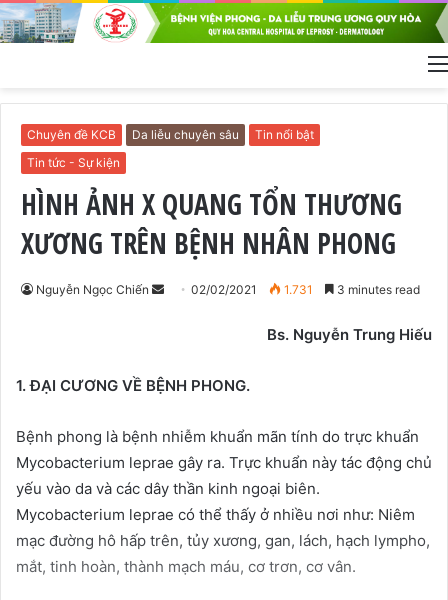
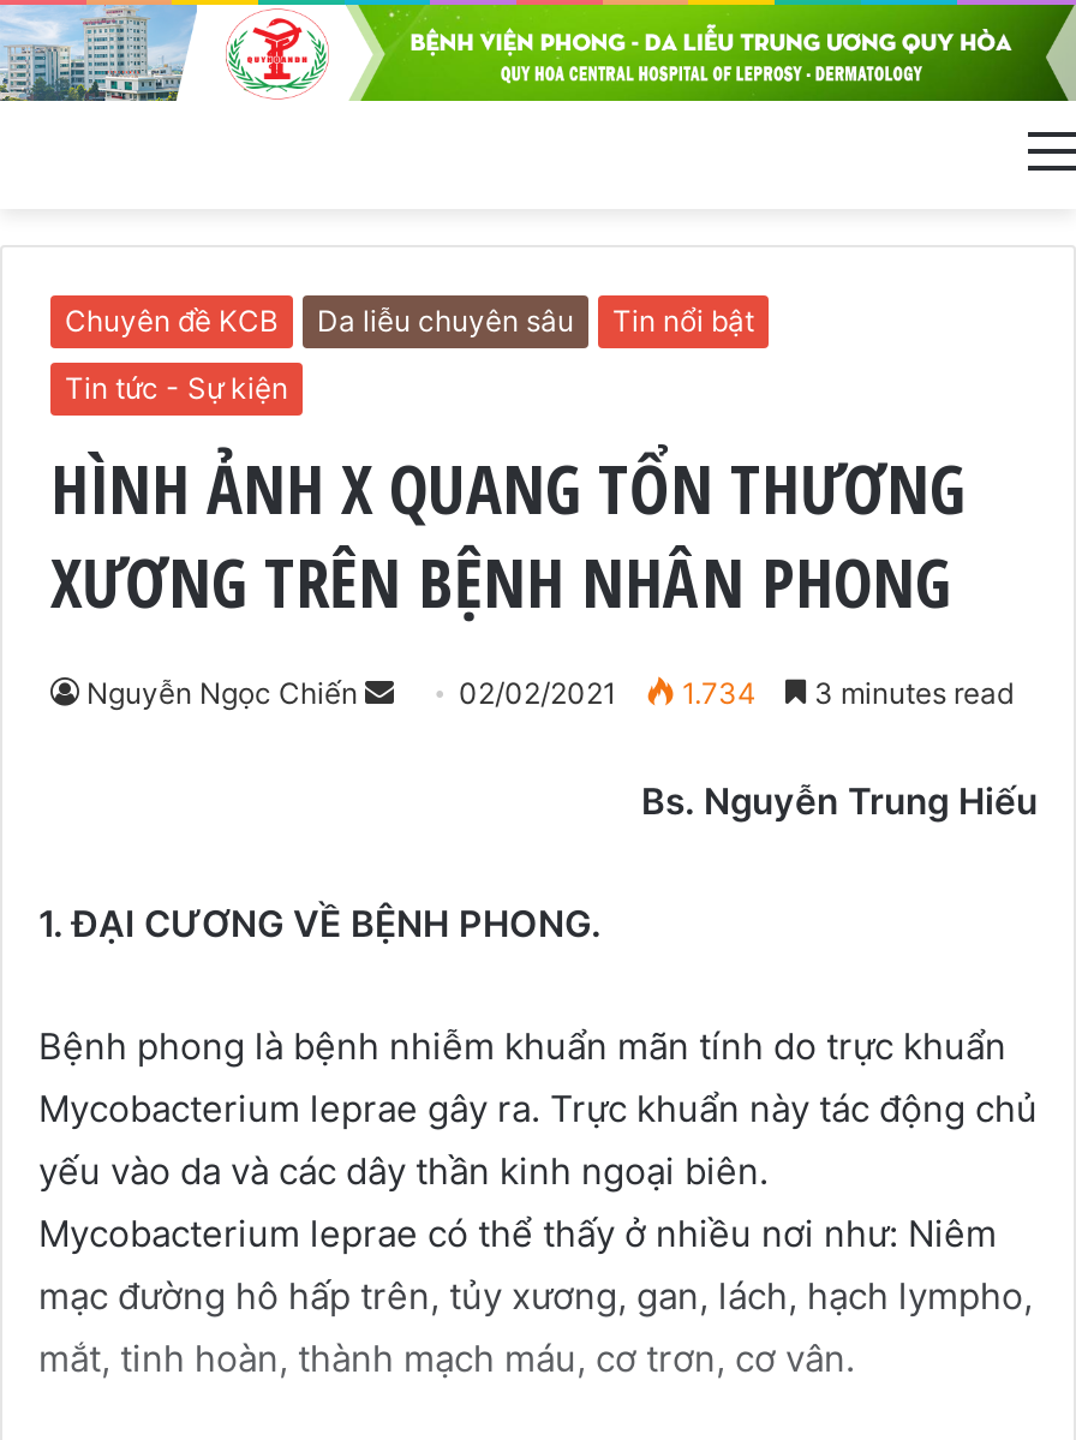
- 1.731
+ 1.734
